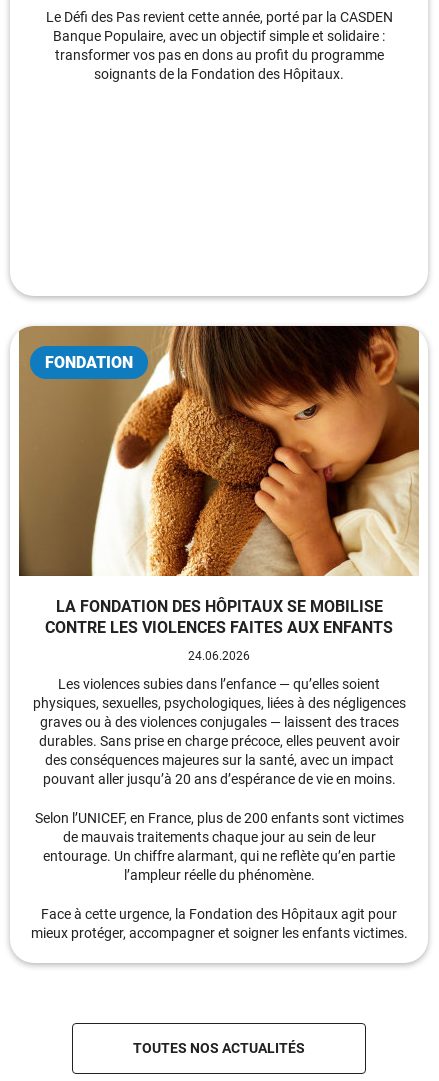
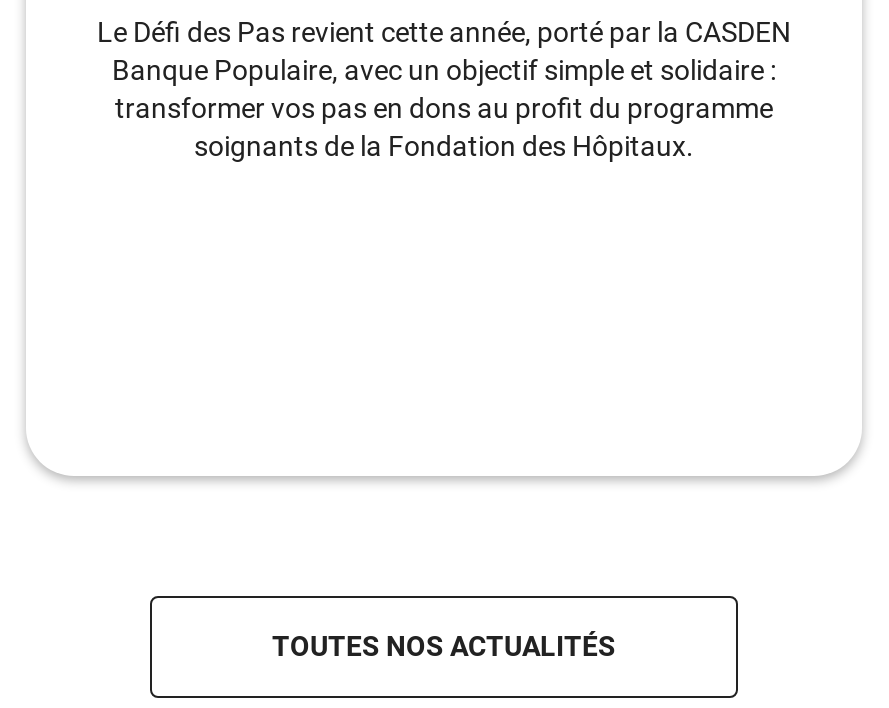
- [image]
- FONDATION

- LA FONDATION DES HÔPITAUX SE MOBILISE
- CONTRE LES VIOLENCES FAITES AUX ENFANTS
- 24.06.2026
- Les violences subies dans l’enfance — qu’elles soient
- physiques, sexuelles, psychologiques, liées à des négligences
- graves ou à des violences conjugales — laissent des traces
- durables. Sans prise en charge précoce, elles peuvent avoir
- des conséquences majeures sur la santé, avec un impact
- pouvant aller jusqu’à 20 ans d’espérance de vie en moins.
- Selon l’UNICEF, en France, plus de 200 enfants sont victimes
- de mauvais traitements chaque jour au sein de leur
- entourage. Un chiffre alarmant, qui ne reflète qu’en partie
- l’ampleur réelle du phénomène.
- Face à cette urgence, la Fondation des Hôpitaux agit pour
- mieux protéger, accompagner et soigner les enfants victimes.
